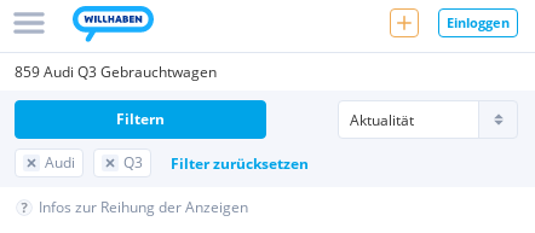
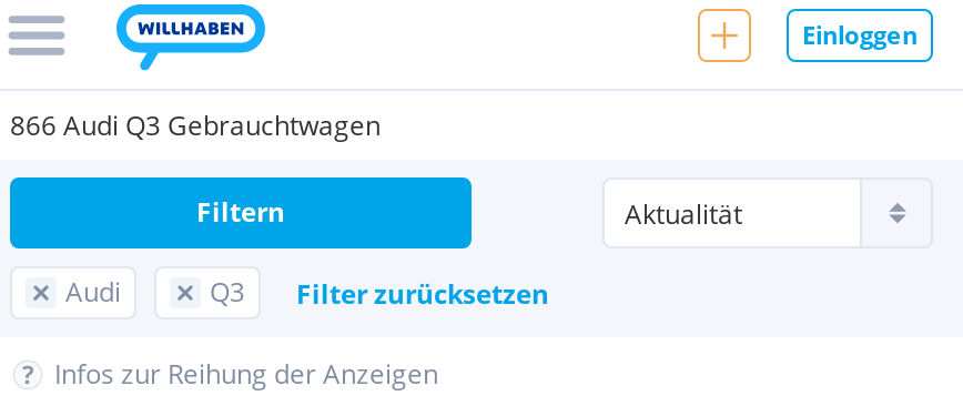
- 859 Audi Q3 Gebrauchtwagen
+ 866 Audi Q3 Gebrauchtwagen
